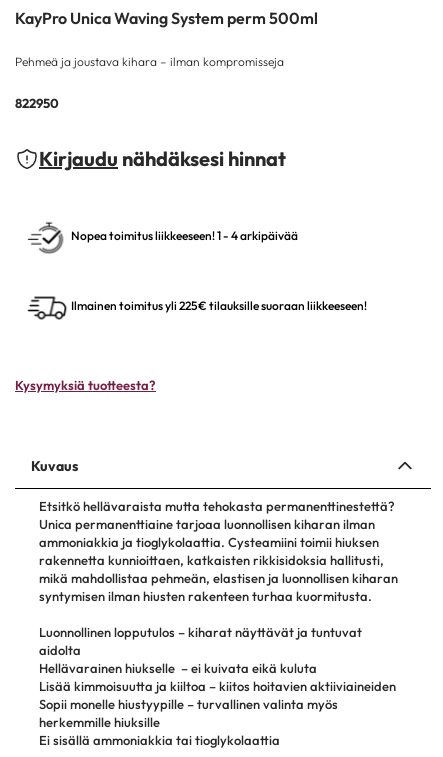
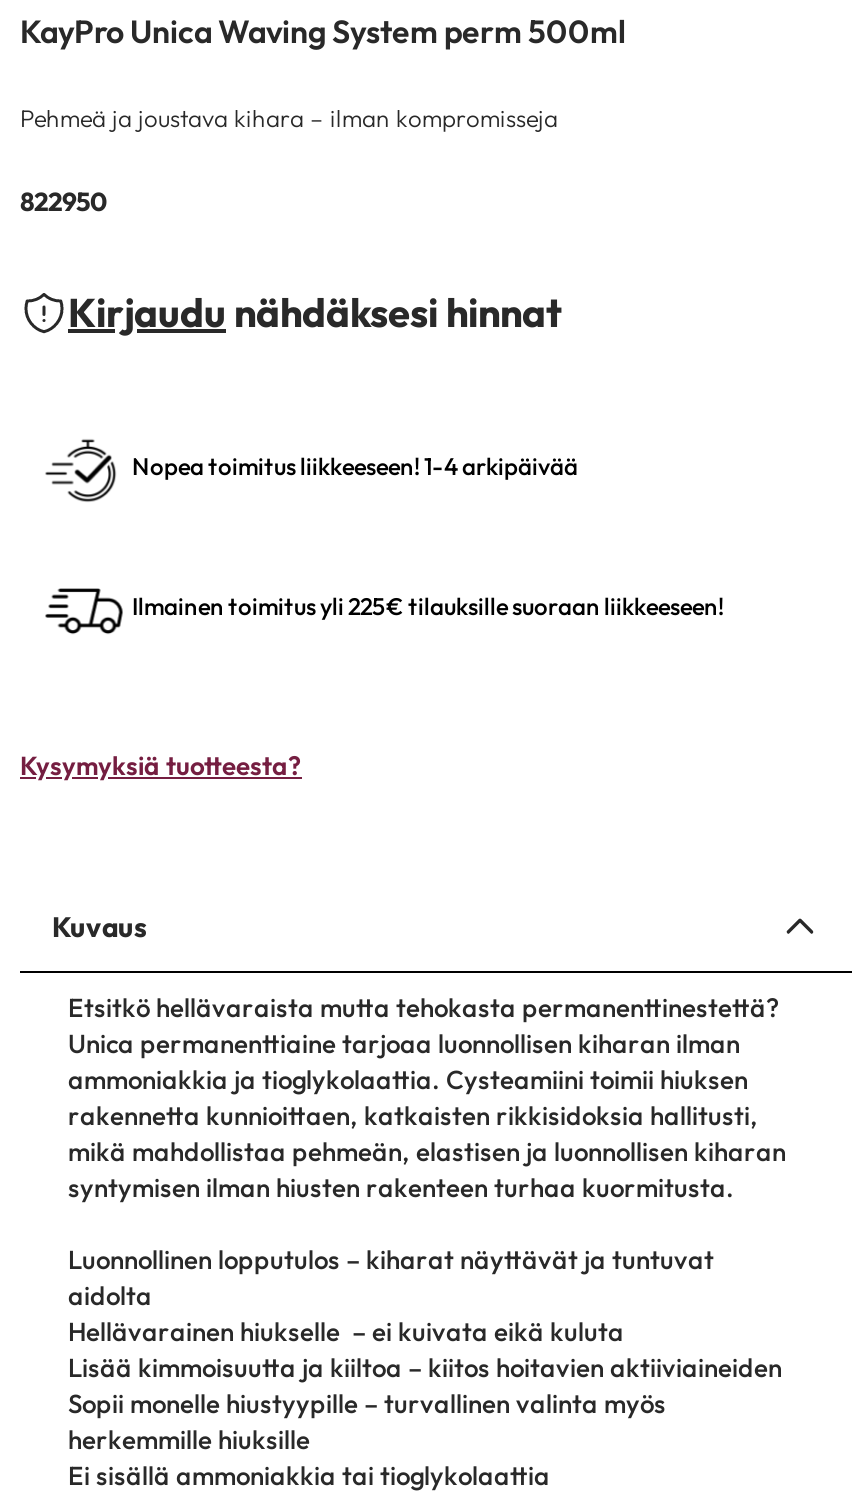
- Nopea toimitus liikkeeseen! 1 - 4 arkipäivää
+ Nopea toimitus liikkeeseen! 1-4 arkipäivää
